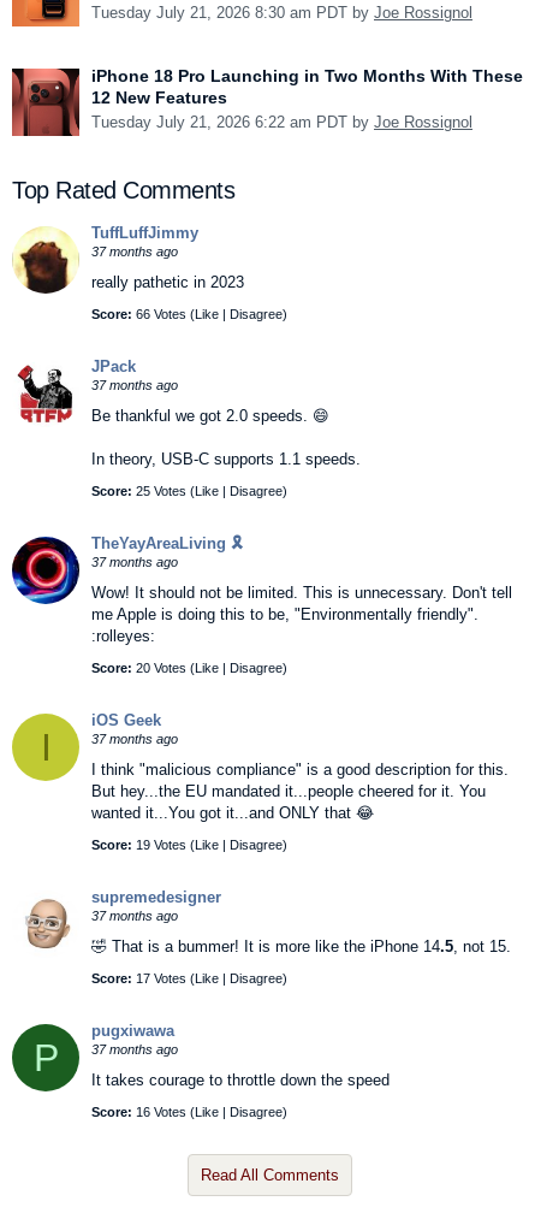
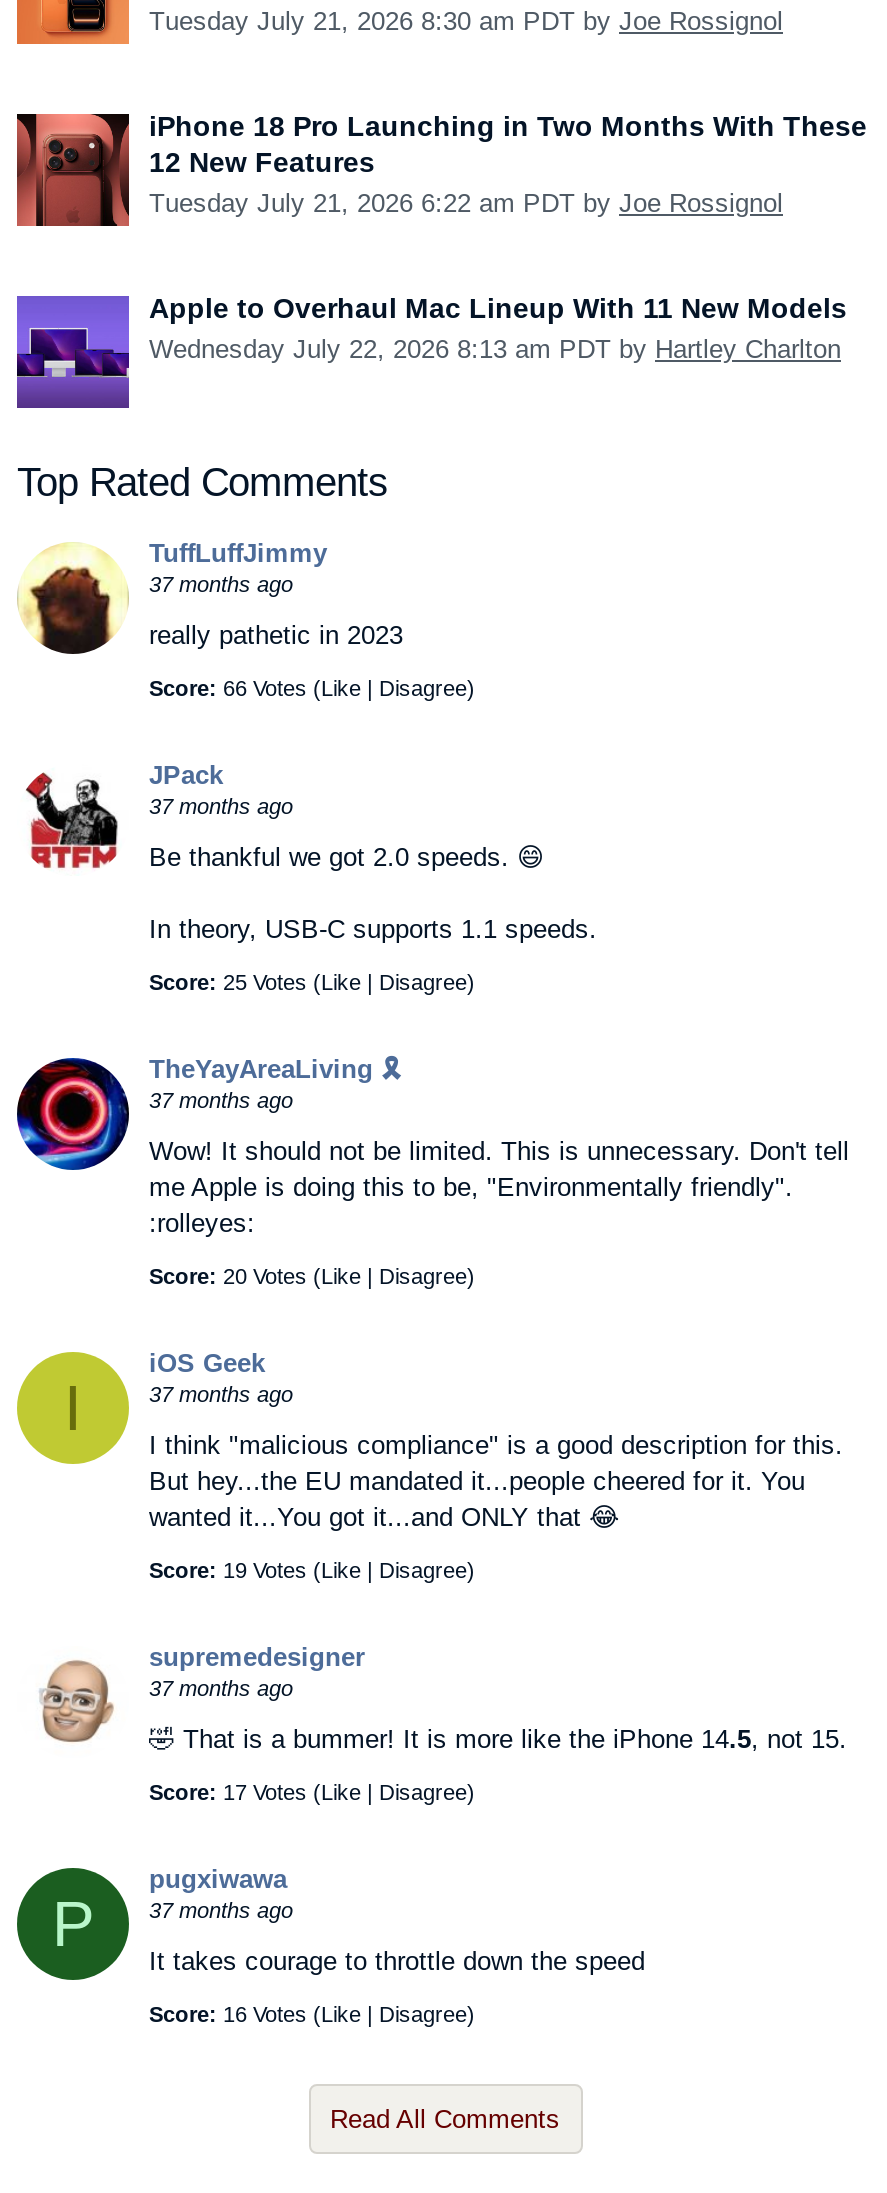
+ [image]
+ Apple to Overhaul Mac Lineup With 11 New Models
+ Wednesday July 22, 2026 8:13 am PDT by Hartley Charlton
